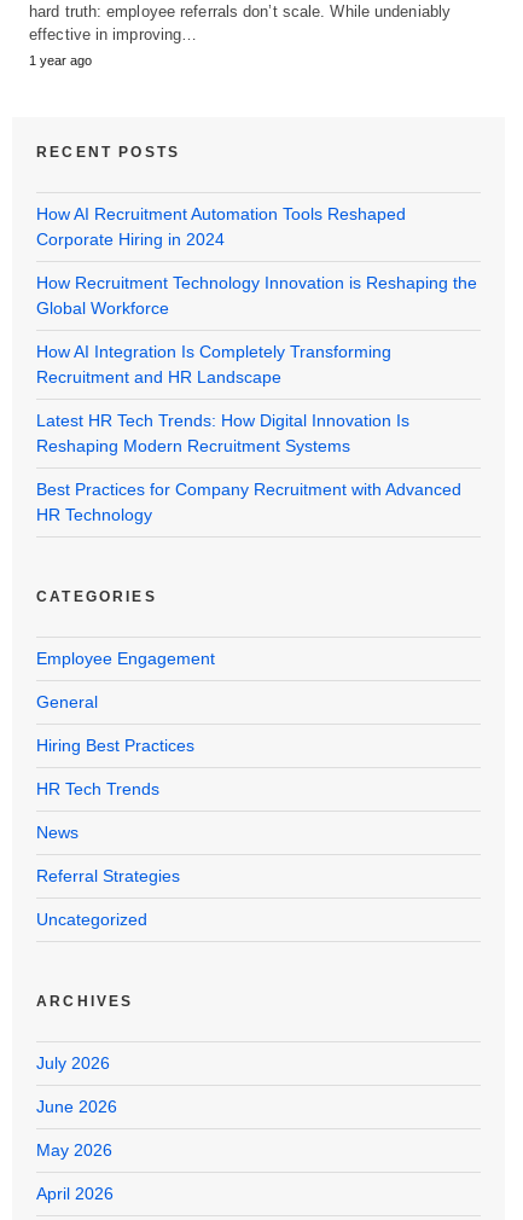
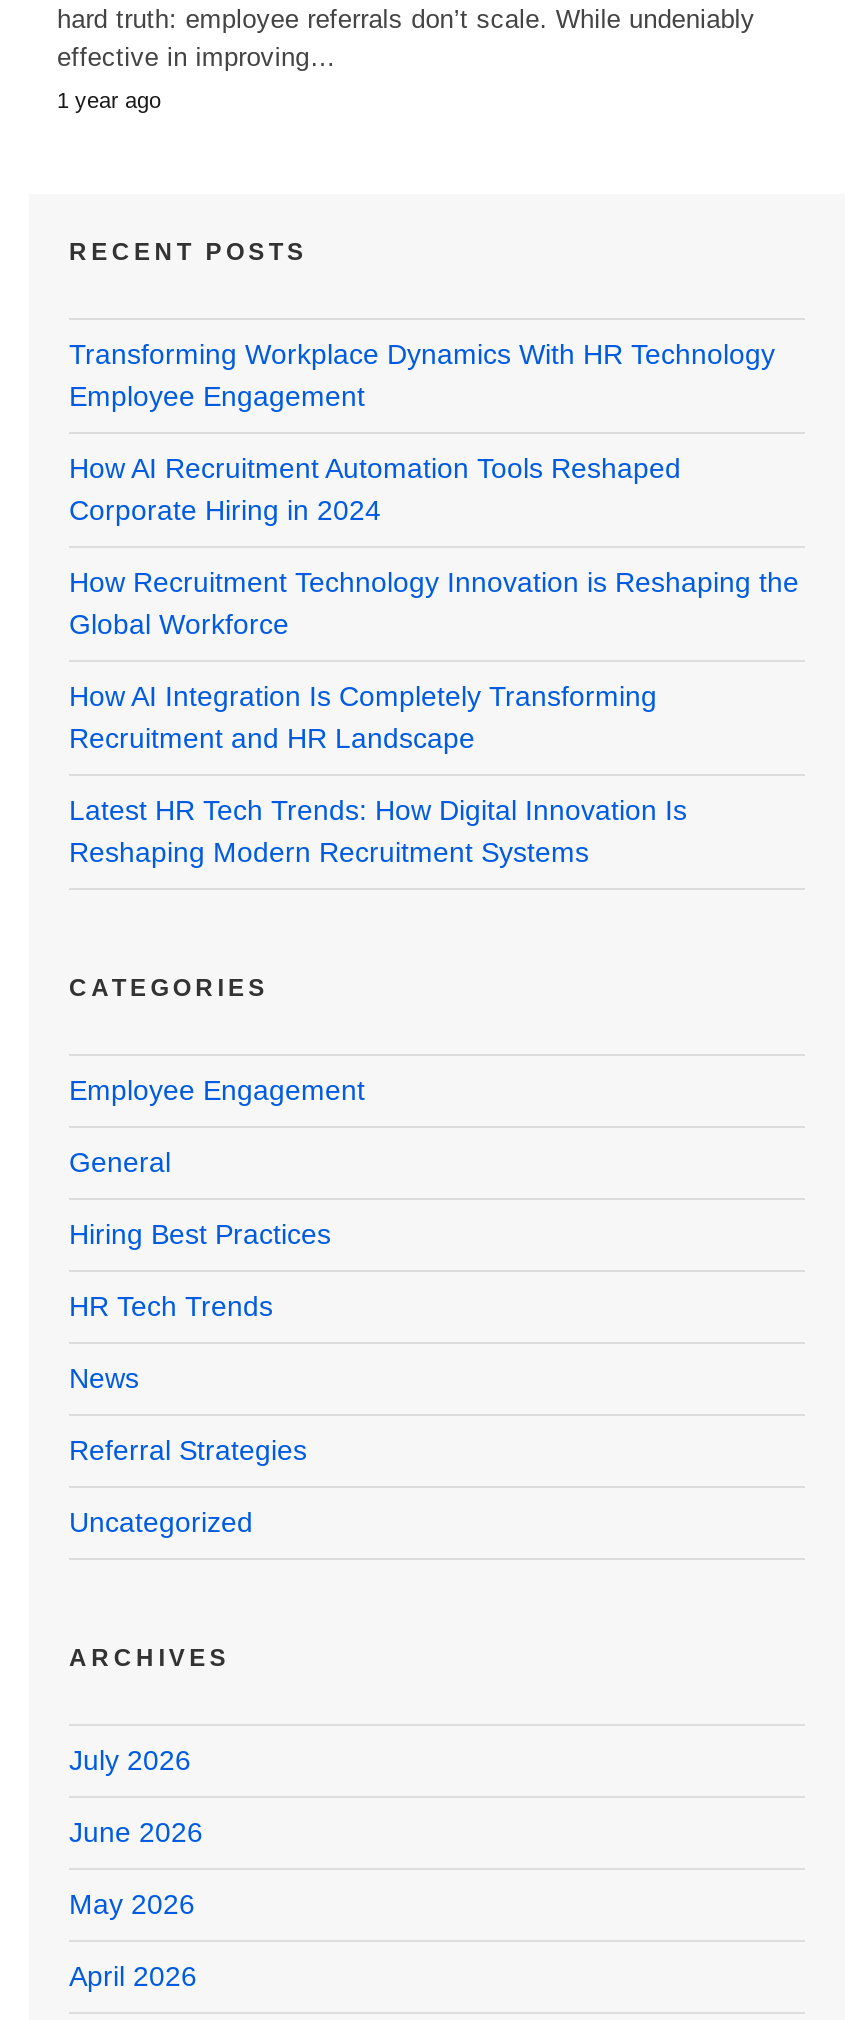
+ Transforming Workplace Dynamics With HR Technology
+ Employee Engagement

moved down: How AI Recruitment Automation Tools Reshaped | Corporate Hiring in 2024 | How Recruitment Technology Innovation is Reshaping the | Global Workforce | How AI Integration Is Completely Transforming | Recruitment and HR Landscape | Latest HR Tech Trends: How Digital Innovation Is | Reshaping Modern Recruitment Systems

- Best Practices for Company Recruitment with Advanced
- HR Technology
